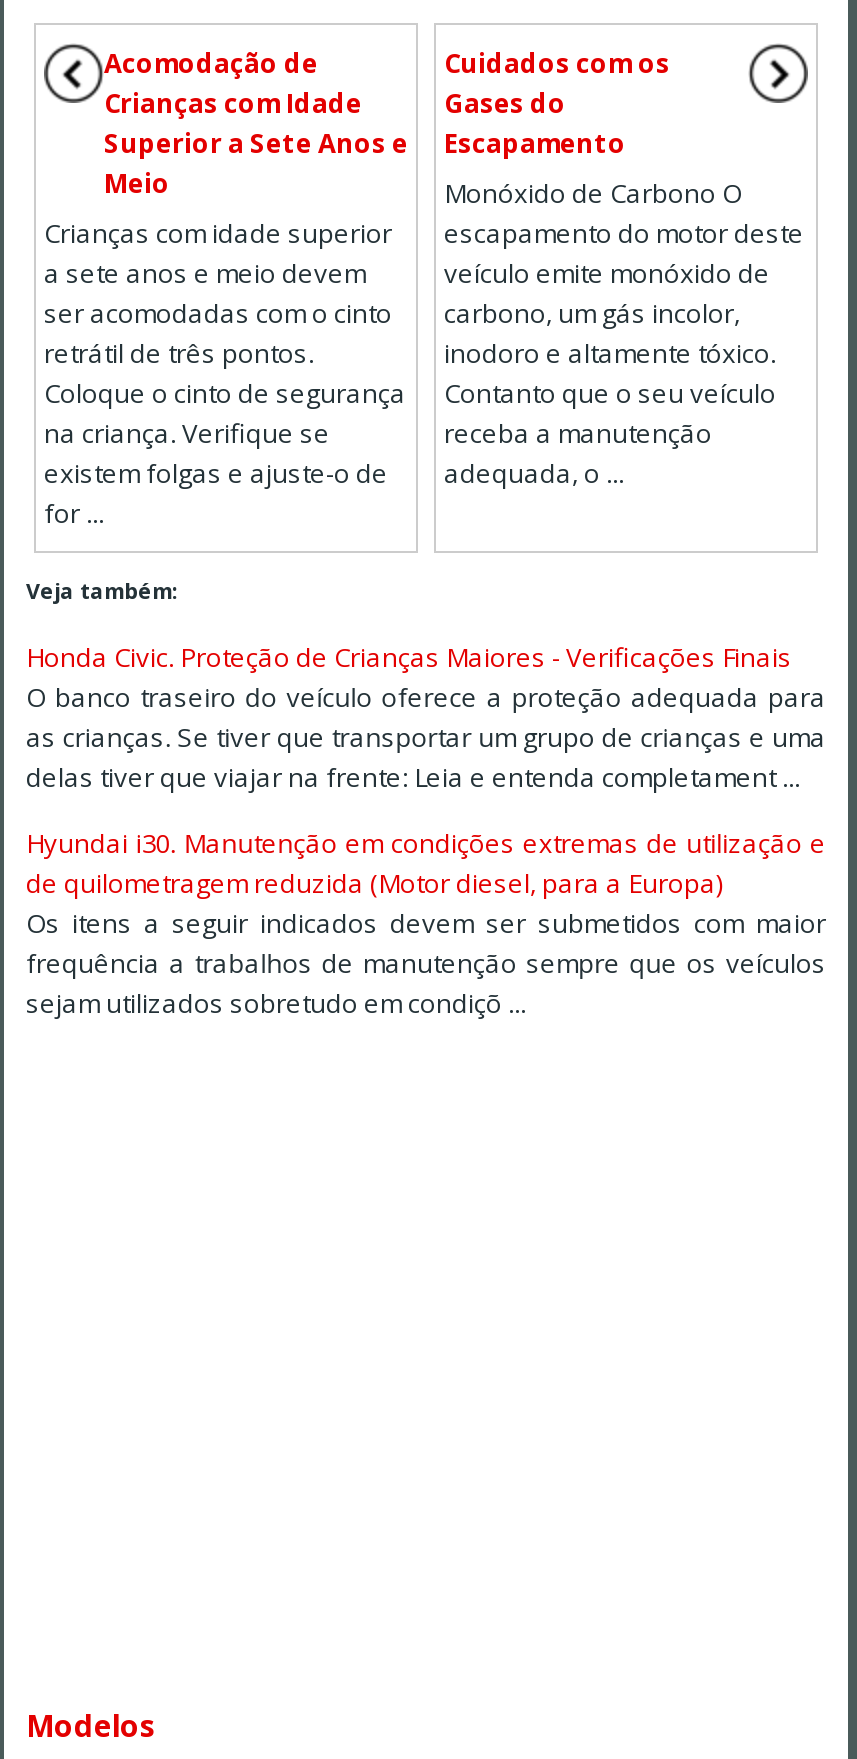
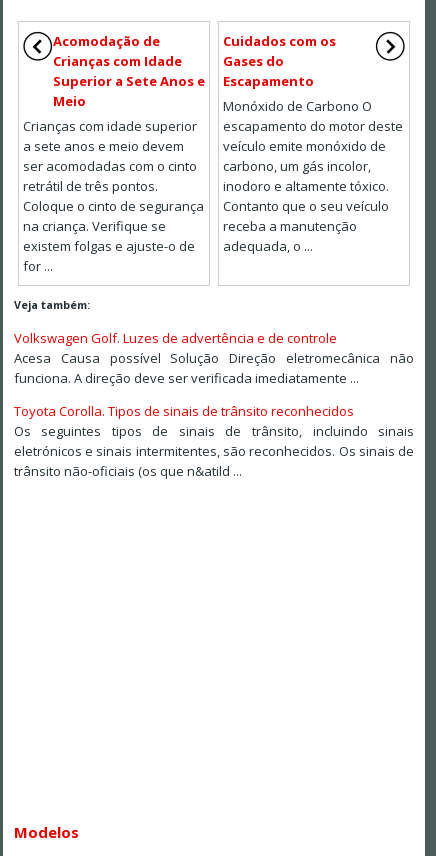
- Honda Civic. Proteção de Crianças Maiores - Verificações Finais
- O banco traseiro do veículo oferece a proteção adequada para
- as crianças. Se tiver que transportar um grupo de crianças e uma
- delas tiver que viajar na frente: Leia e entenda completament ...
+ Volkswagen Golf. Luzes de advertência e de controle
+ Acesa Causa possível Solução Direção eletromecânica não
+ funciona. A direção deve ser verificada imediatamente ...

- Hyundai i30. Manutenção em condições extremas de utilização e
- de quilometragem reduzida (Motor diesel, para a Europa)
- Os itens a seguir indicados devem ser submetidos com maior
- frequência a trabalhos de manutenção sempre que os veículos
- sejam utilizados sobretudo em condiçõ ...
+ Toyota Corolla. Tipos de sinais de trânsito reconhecidos
+ Os seguintes tipos de sinais de trânsito, incluindo sinais
+ eletrónicos e sinais intermitentes, são reconhecidos. Os sinais de
+ trânsito não-oficiais (os que n&atild ...
